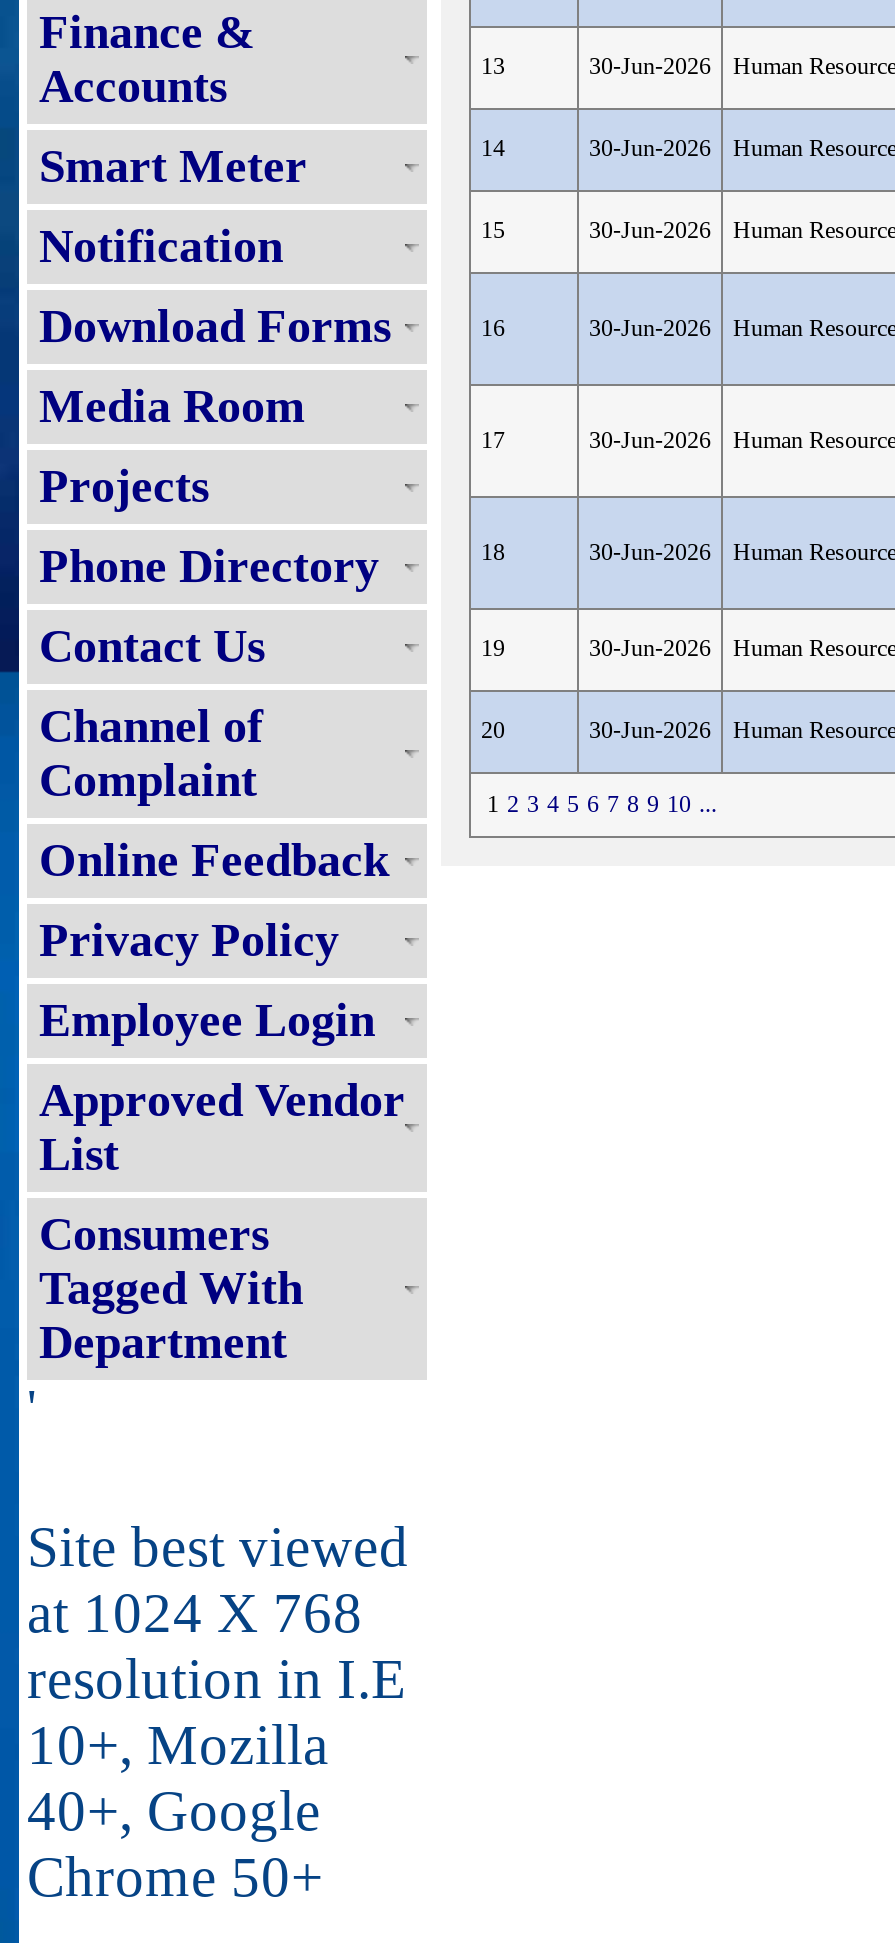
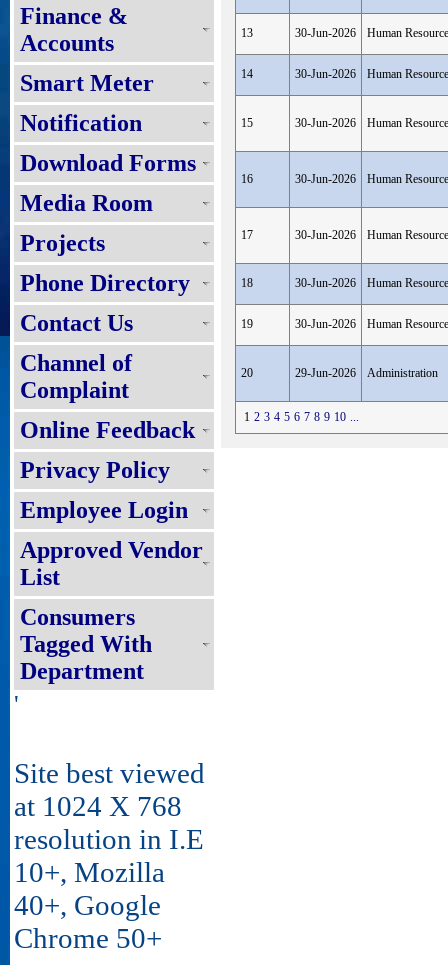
- 30-Jun-2026
- Human Resource
+ 29-Jun-2026
+ Administration
